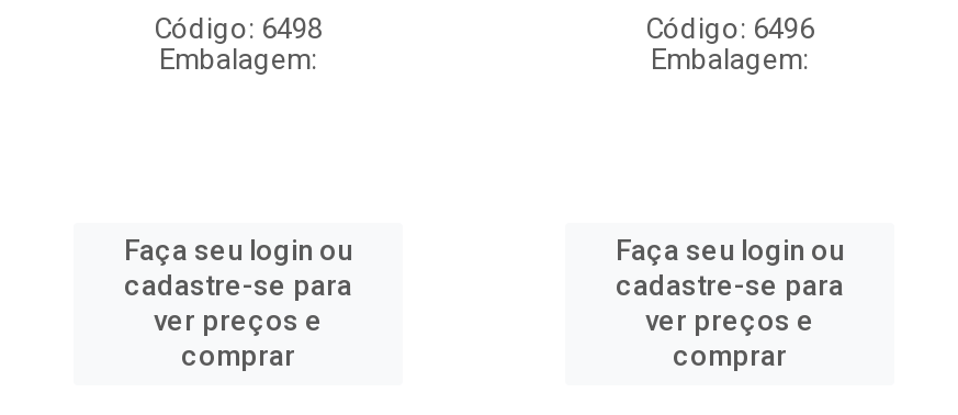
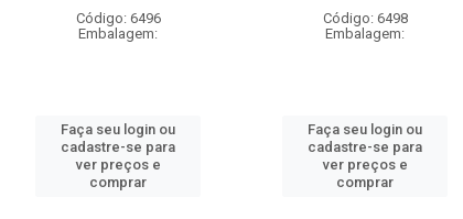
- Código: 6498
+ Código: 6496

- Código: 6496
+ Código: 6498
